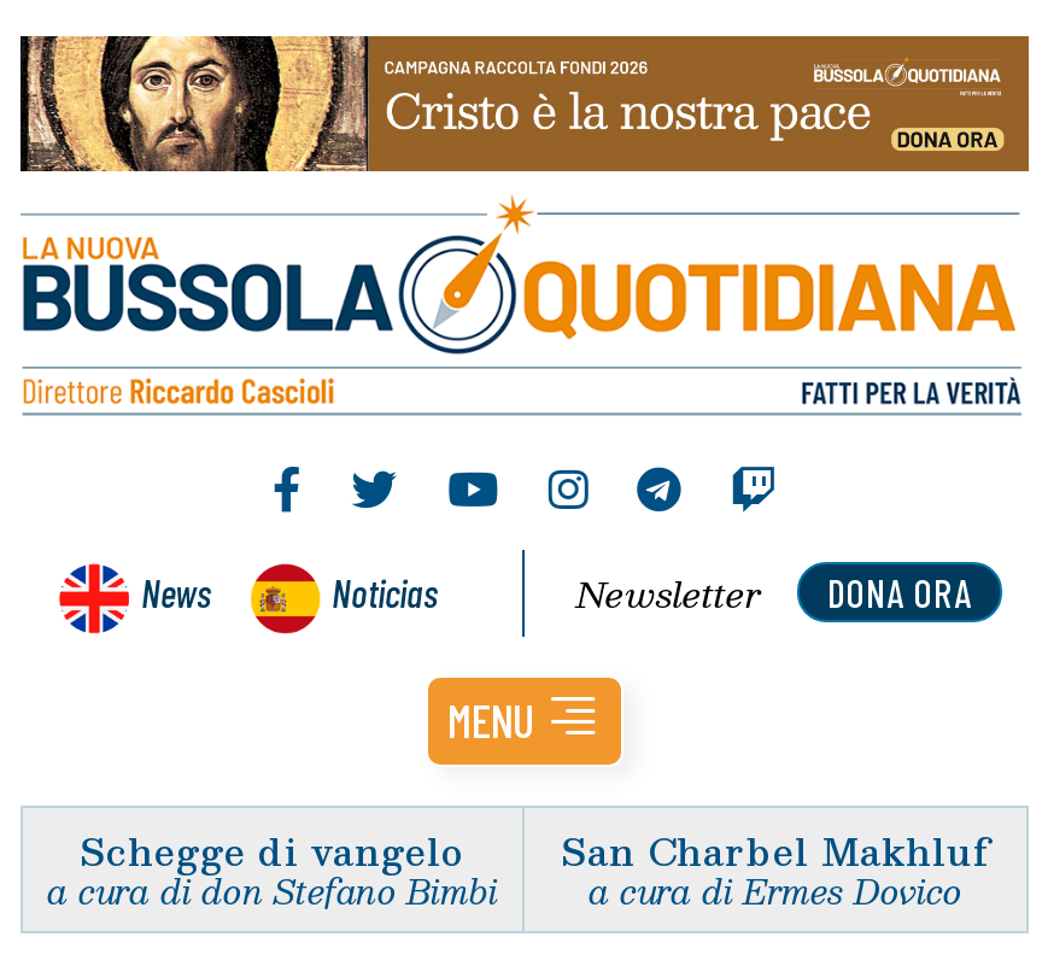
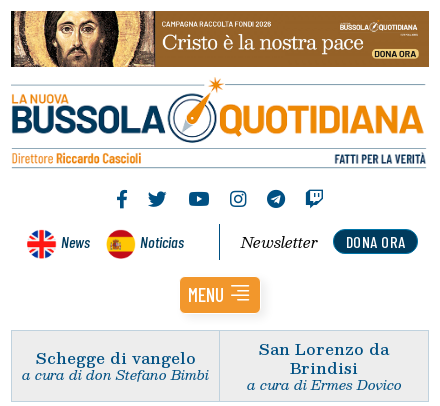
- San Charbel Makhluf
+ San Lorenzo da
+ Brindisi
